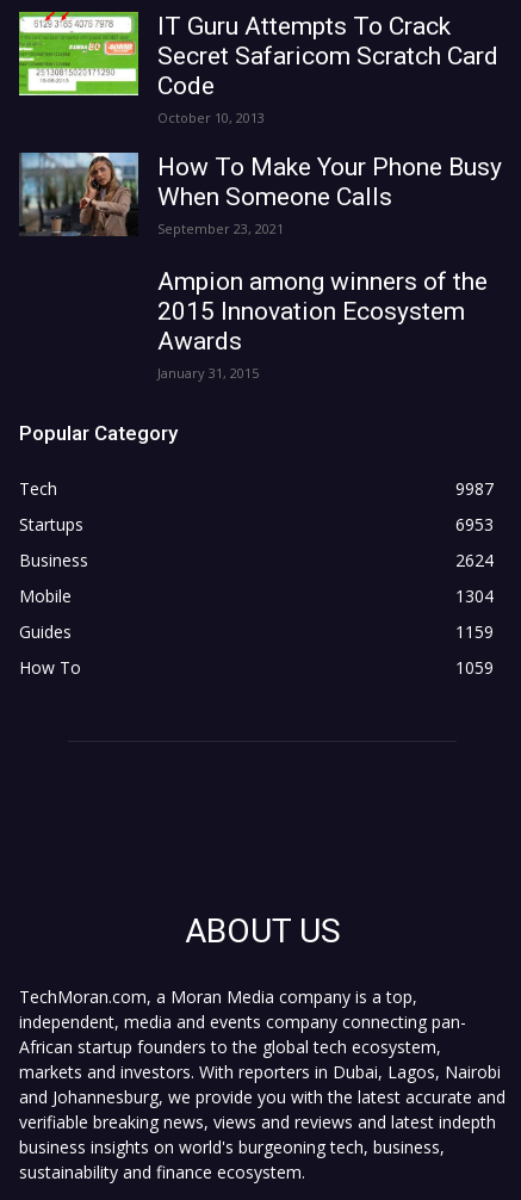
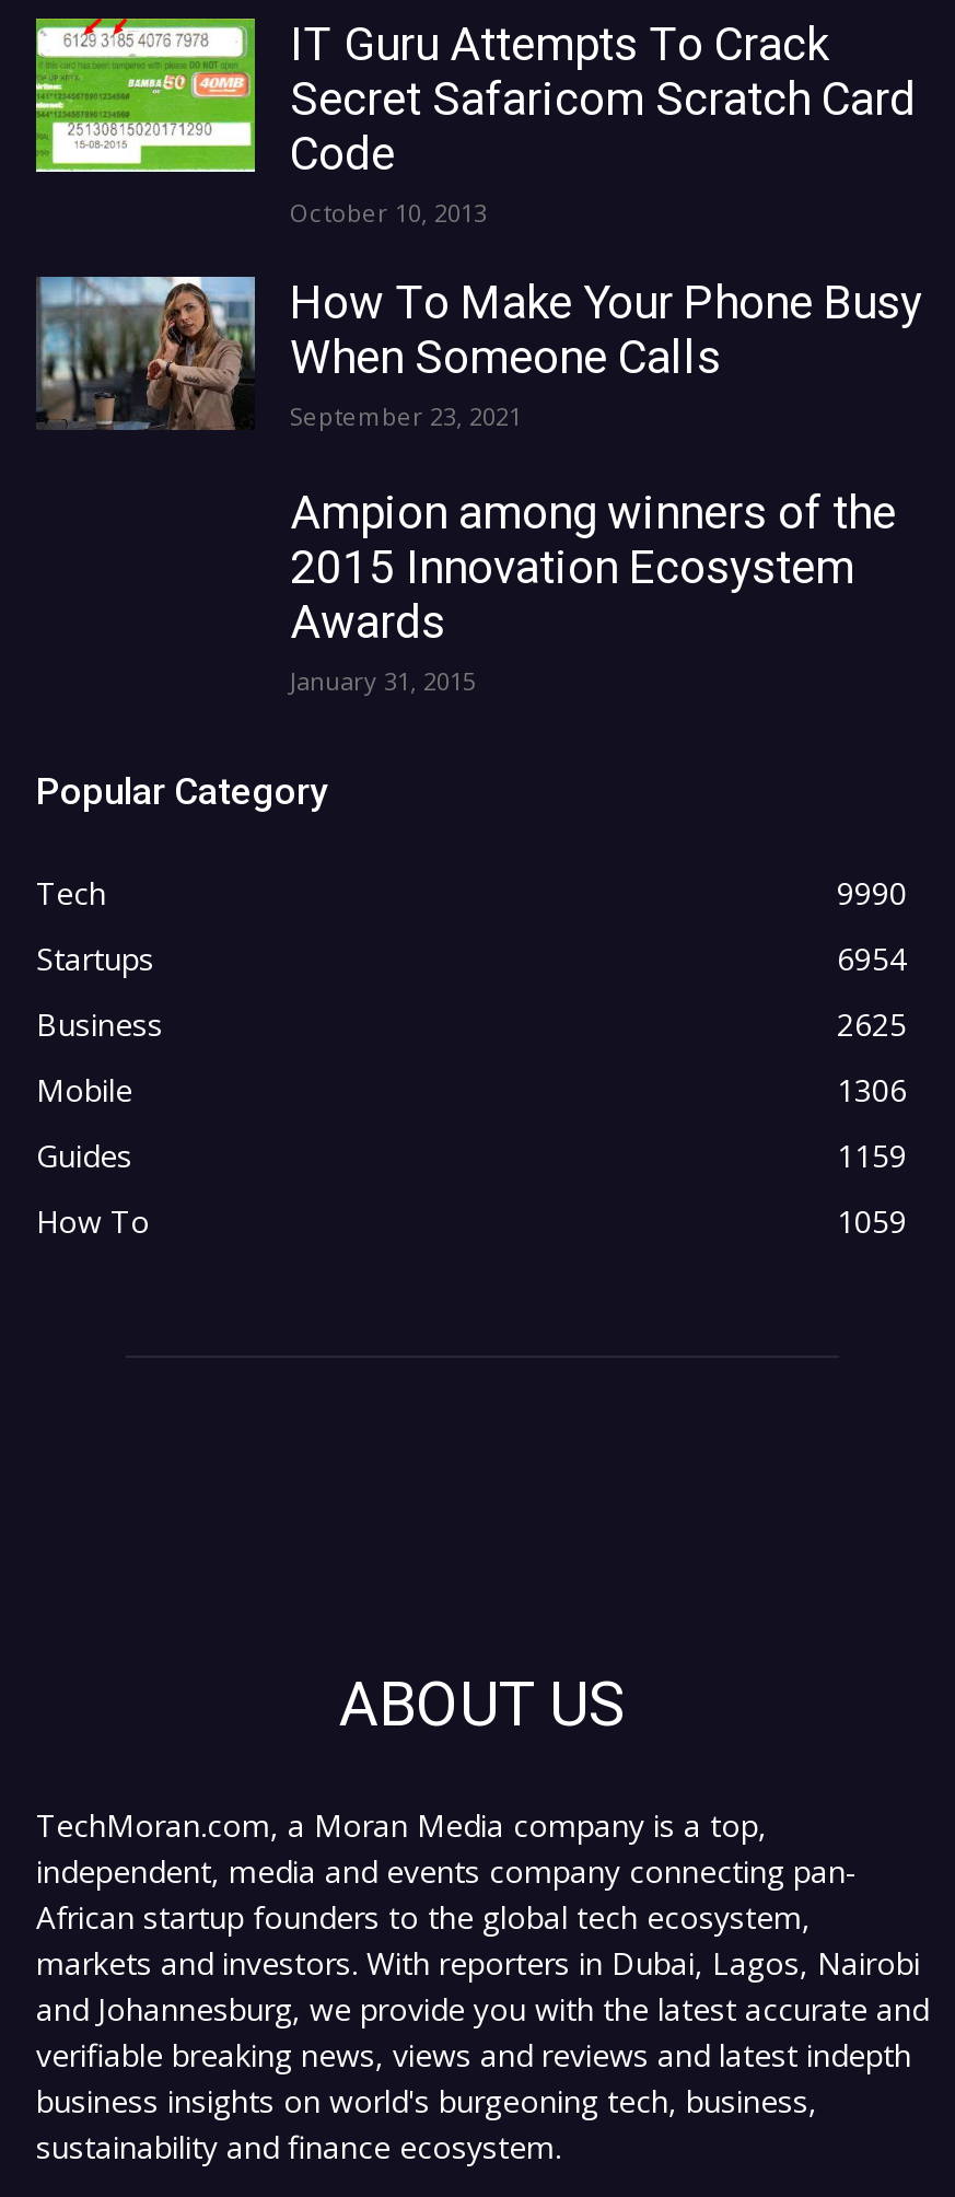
- 9987
+ 9990

- 6953
+ 6954

- 2624
+ 2625

- 1304
+ 1306
